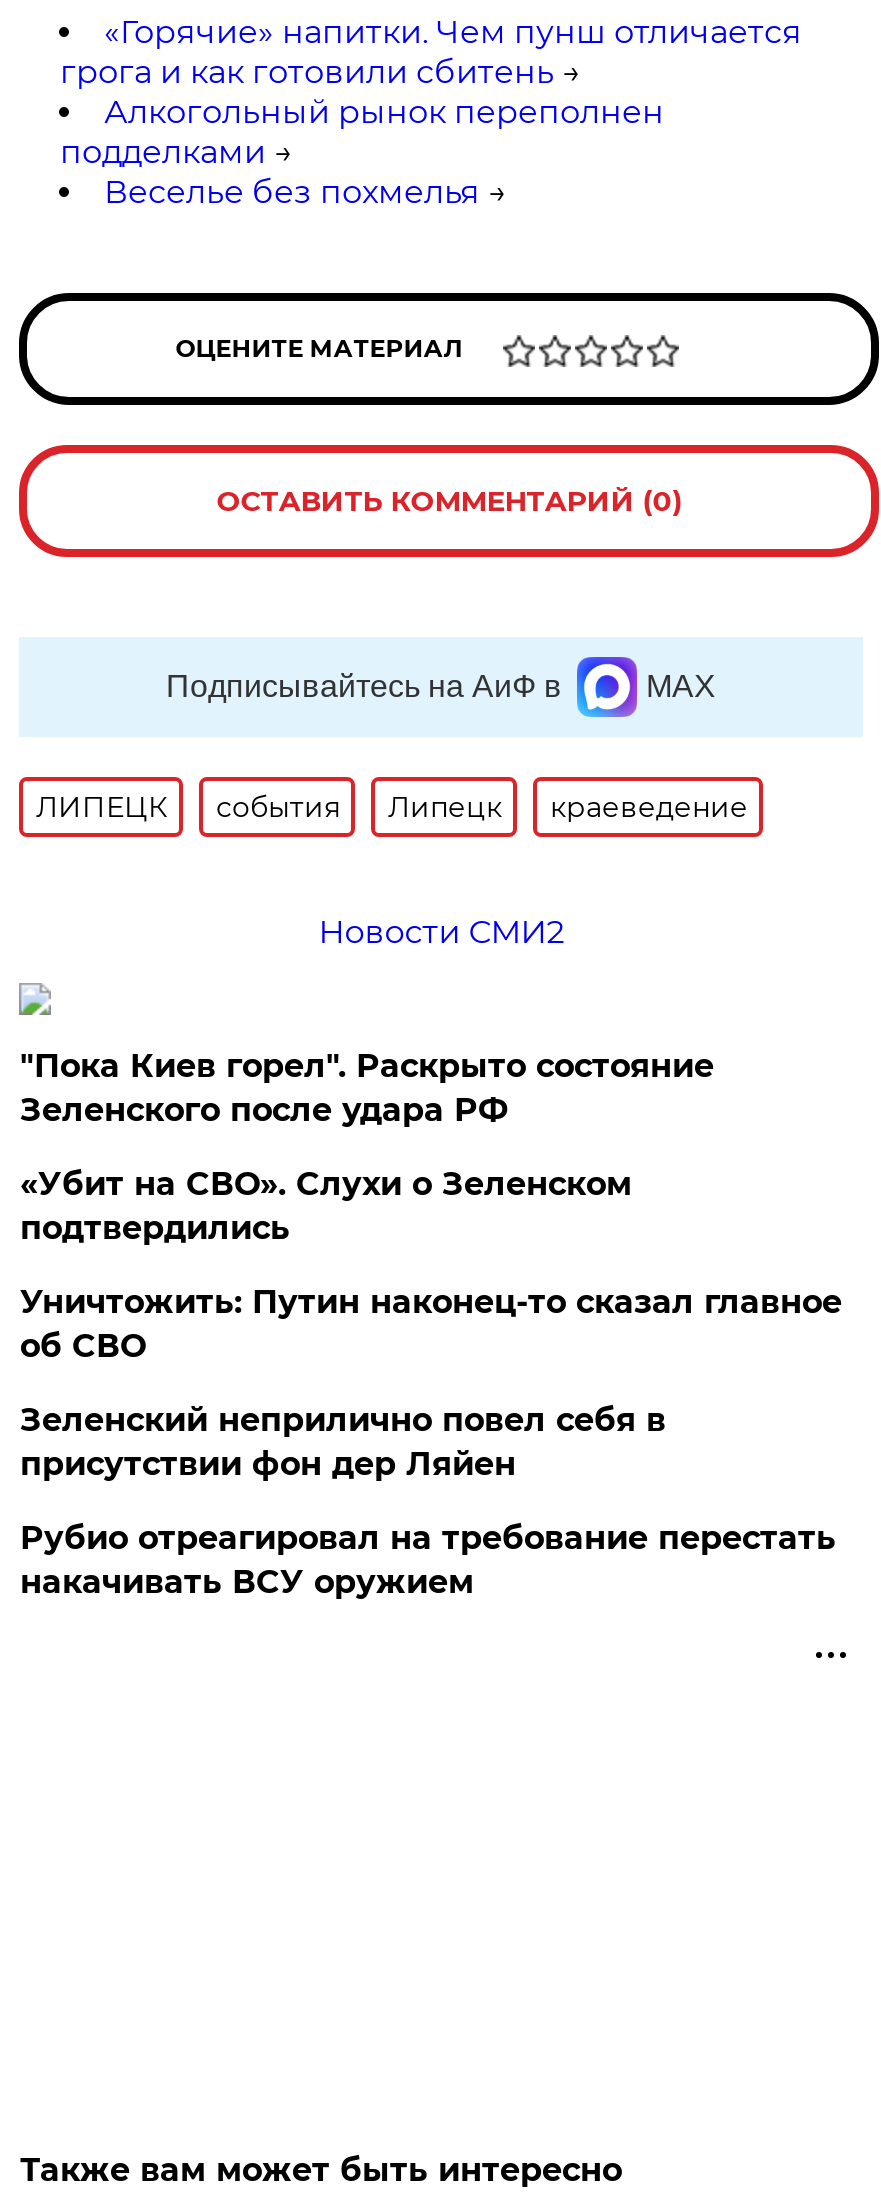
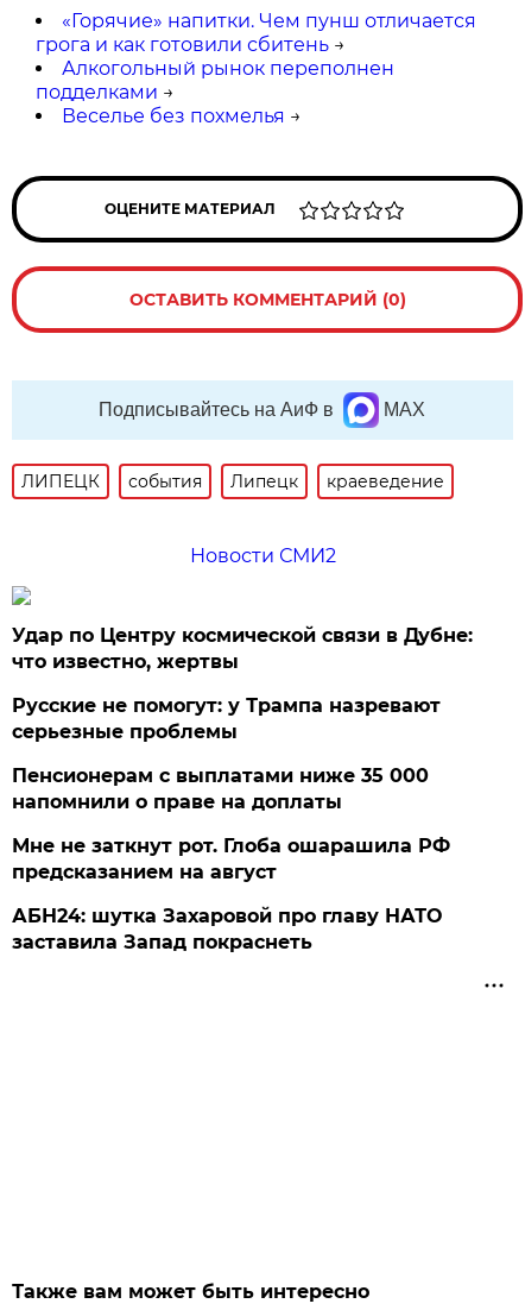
- "Пока Киев горел". Раскрыто состояние
- Зеленского после удара РФ
+ Удар по Центру космической связи в Дубне:
+ что известно, жертвы

- «Убит на СВО». Слухи о Зеленском
- подтвердились
+ Русские не помогут: у Трампа назревают
+ серьезные проблемы

- Уничтожить: Путин наконец-то сказал главное
- об СВО
+ Пенсионерам с выплатами ниже 35 000
+ напомнили о праве на доплаты

- Зеленский неприлично повел cебя в
- присутствии фон дер Ляйен
+ Мне не заткнут рот. Глоба ошарашила РФ
+ предсказанием на август

- Рубио отреагировал на требование перестать
- накачивать ВСУ оружием
+ АБН24: шутка Захаровой про главу НАТО
+ заставила Запад покраснеть
